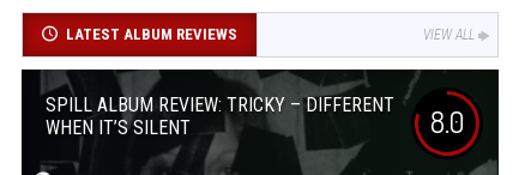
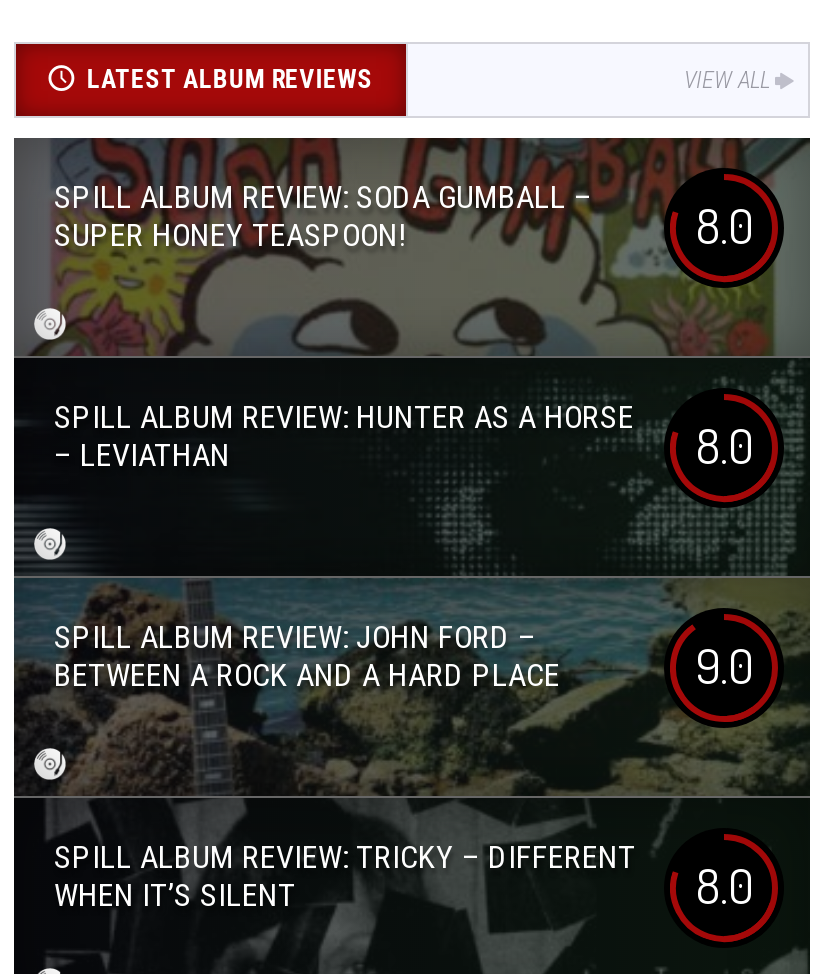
+ [image]
+ SPILL ALBUM REVIEW: SODA GUMBALL –
+ SUPER HONEY TEASPOON!
+ 8.0
+ SPILL ALBUM REVIEW: HUNTER AS A HORSE
+ – LEVIATHAN
+ 8.0
+ SPILL ALBUM REVIEW: JOHN FORD –
+ BETWEEN A ROCK AND A HARD PLACE
+ 9.0
